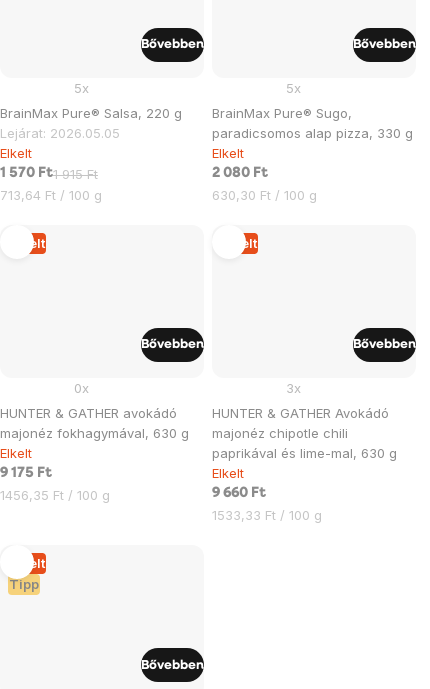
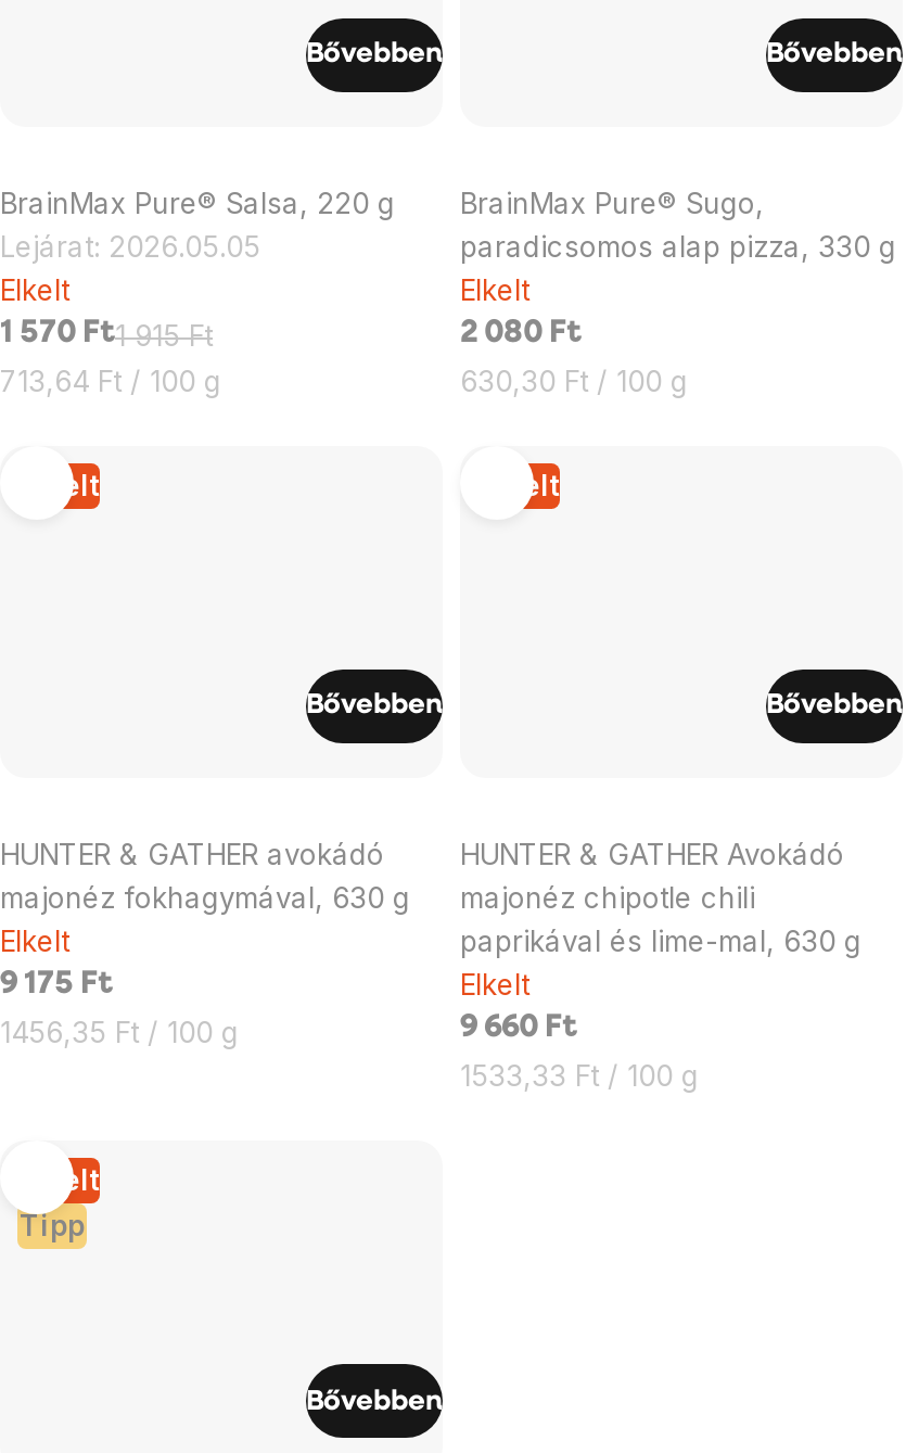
- 5x

- 5x

- 0x

- 3x
